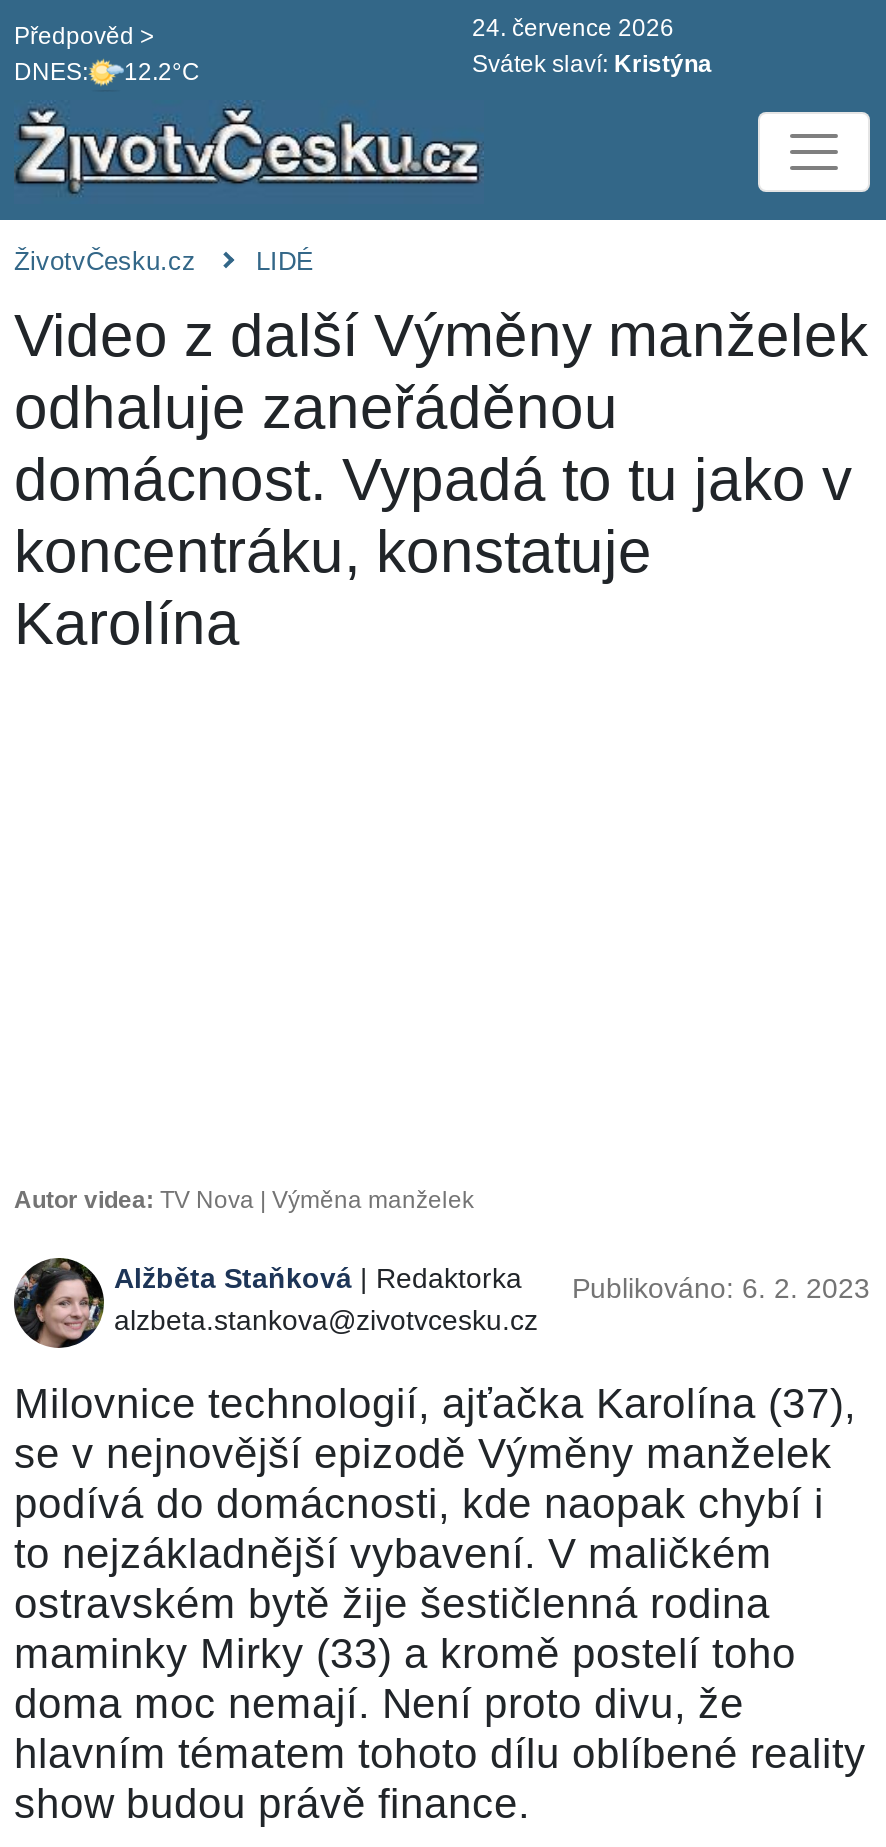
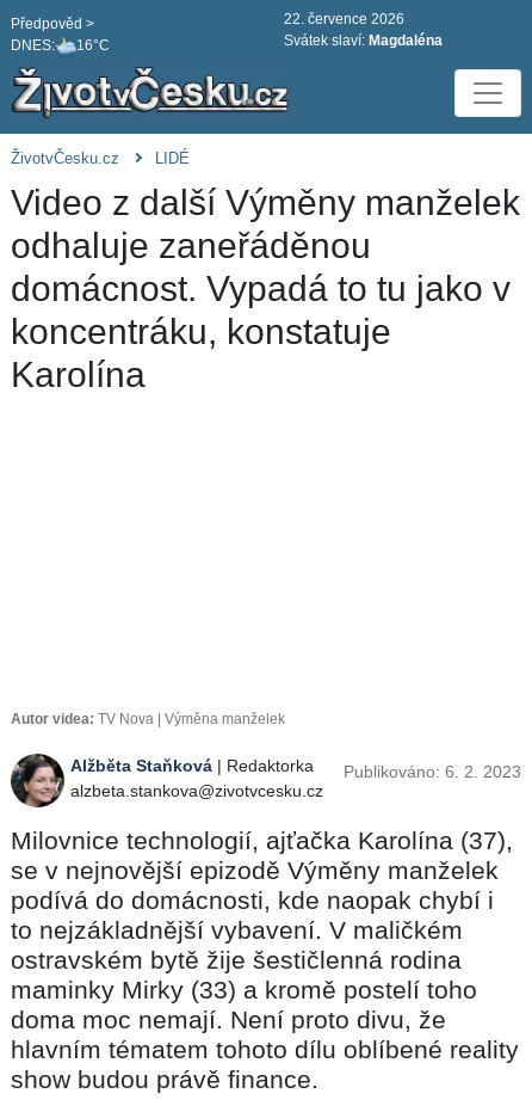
- 24. července 2026
+ 22. července 2026

- DNES: 12.2°C
+ DNES: 16°C

- Svátek slaví: Kristýna
+ Svátek slaví: Magdaléna
